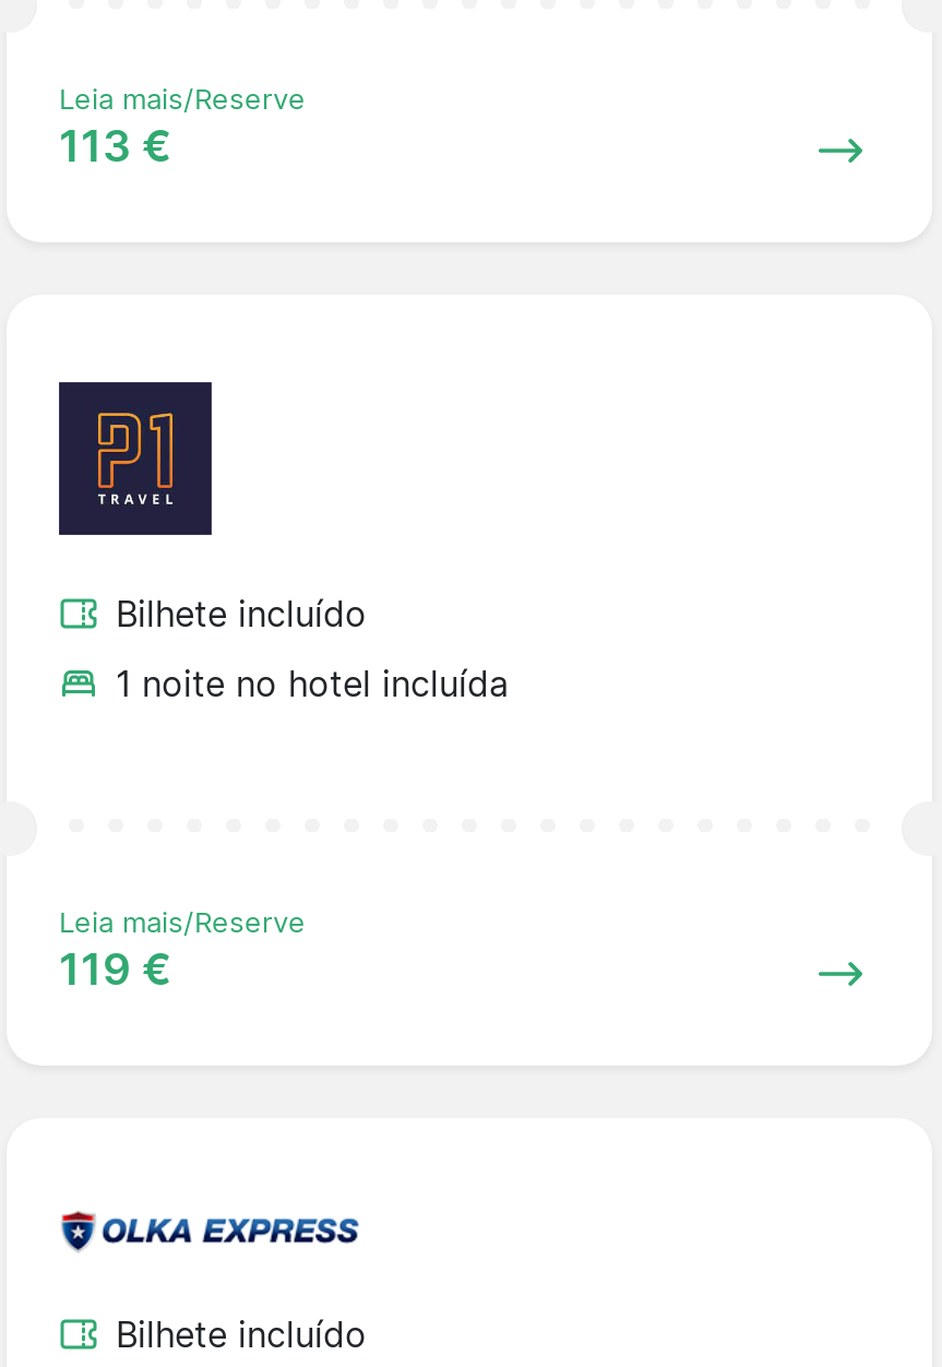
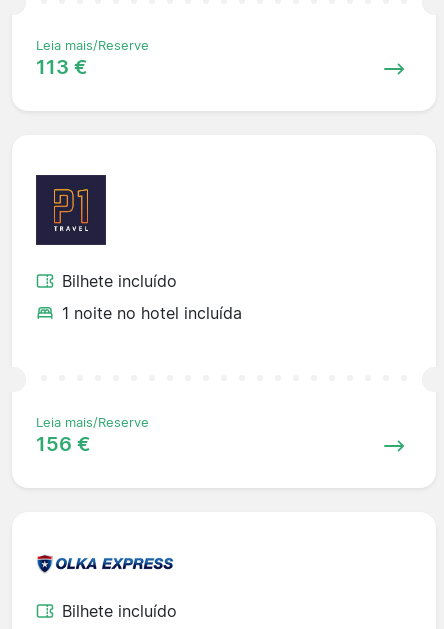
- 119 €
+ 156 €
